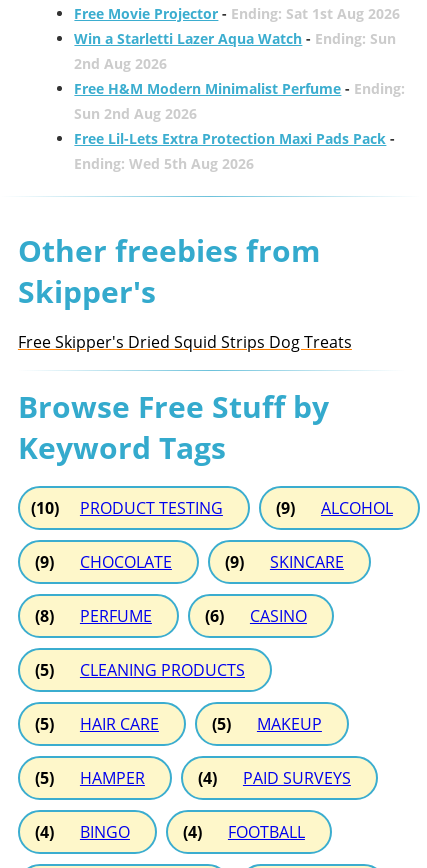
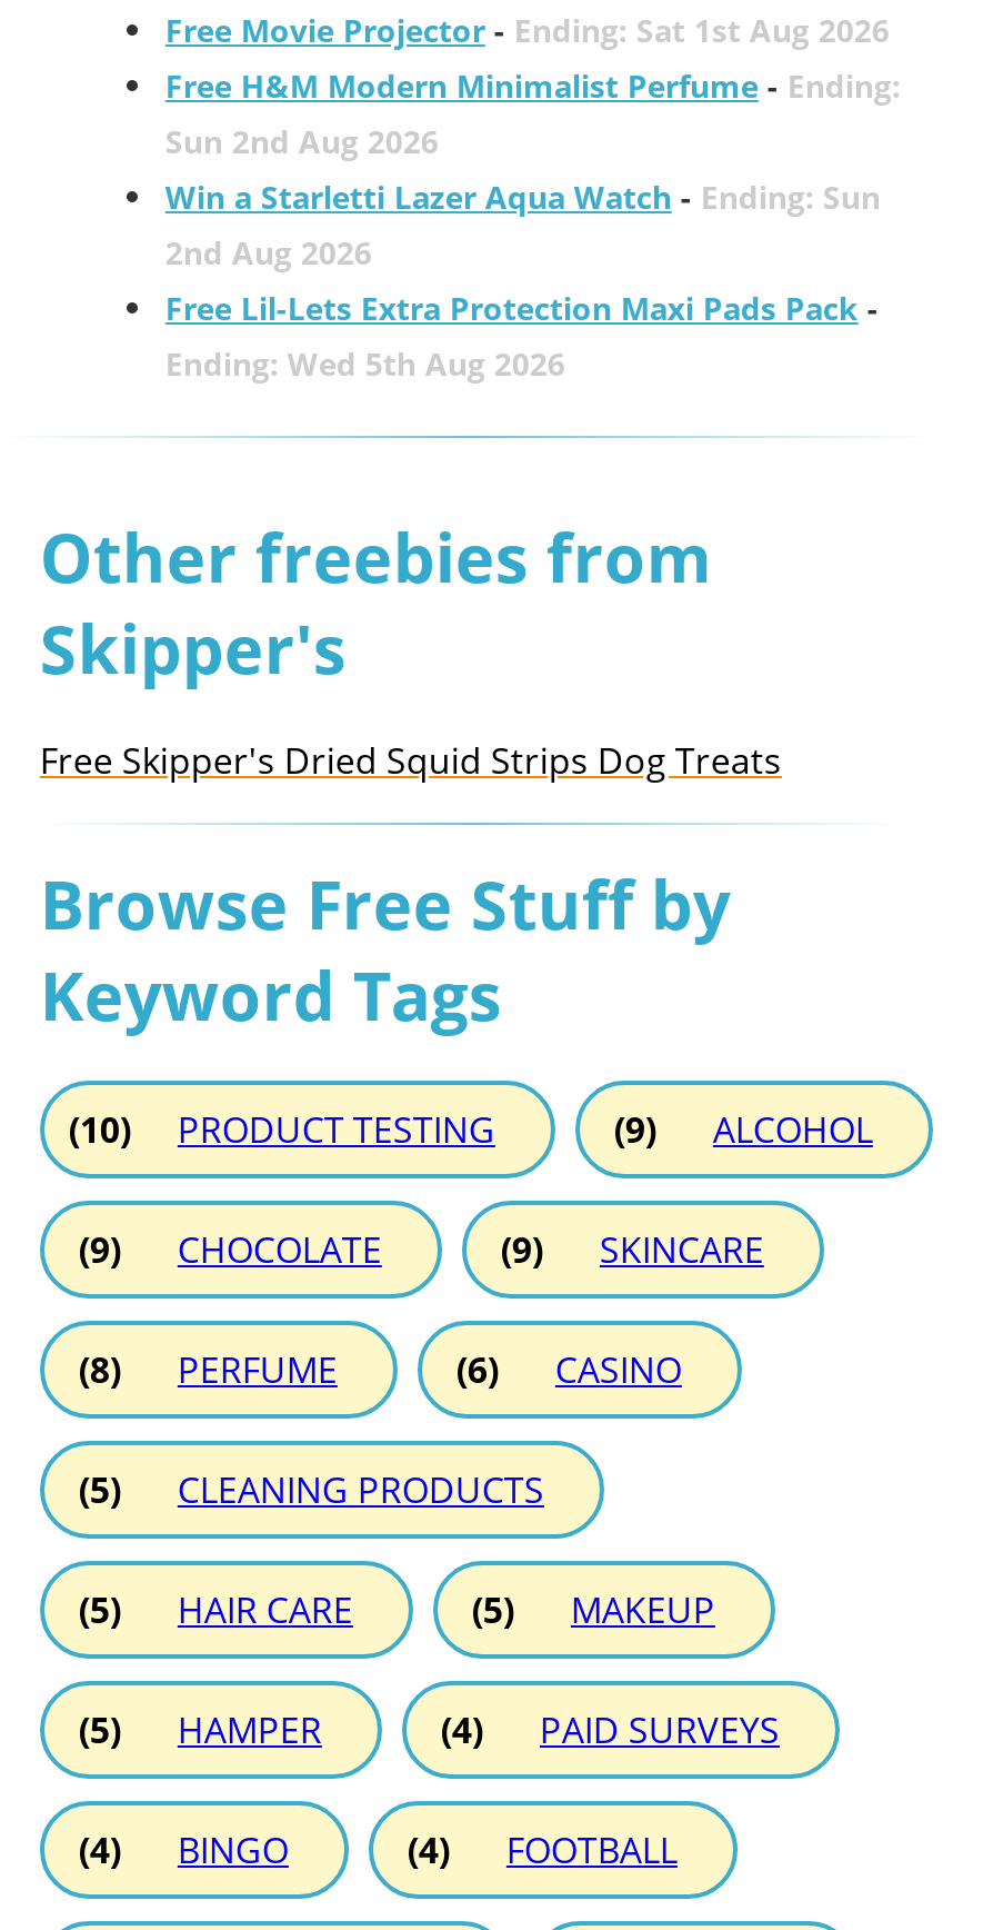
moved down: Win a Starletti Lazer Aqua Watch - Ending: Sun | 2nd Aug 2026

moved up: Free H&M Modern Minimalist Perfume - Ending: | Sun 2nd Aug 2026
